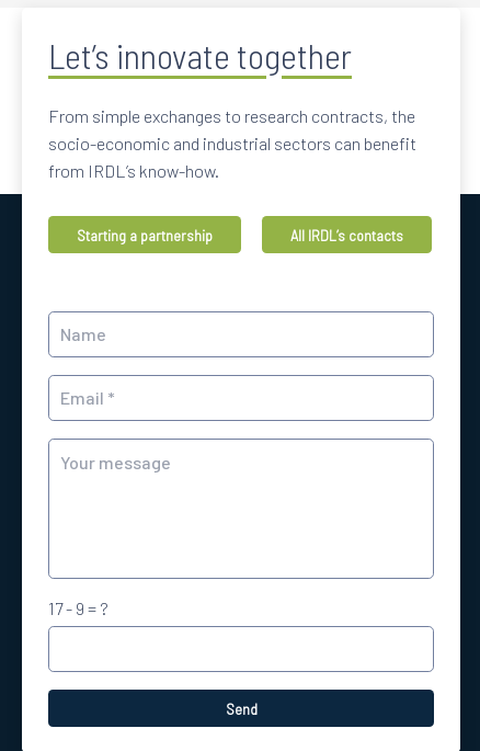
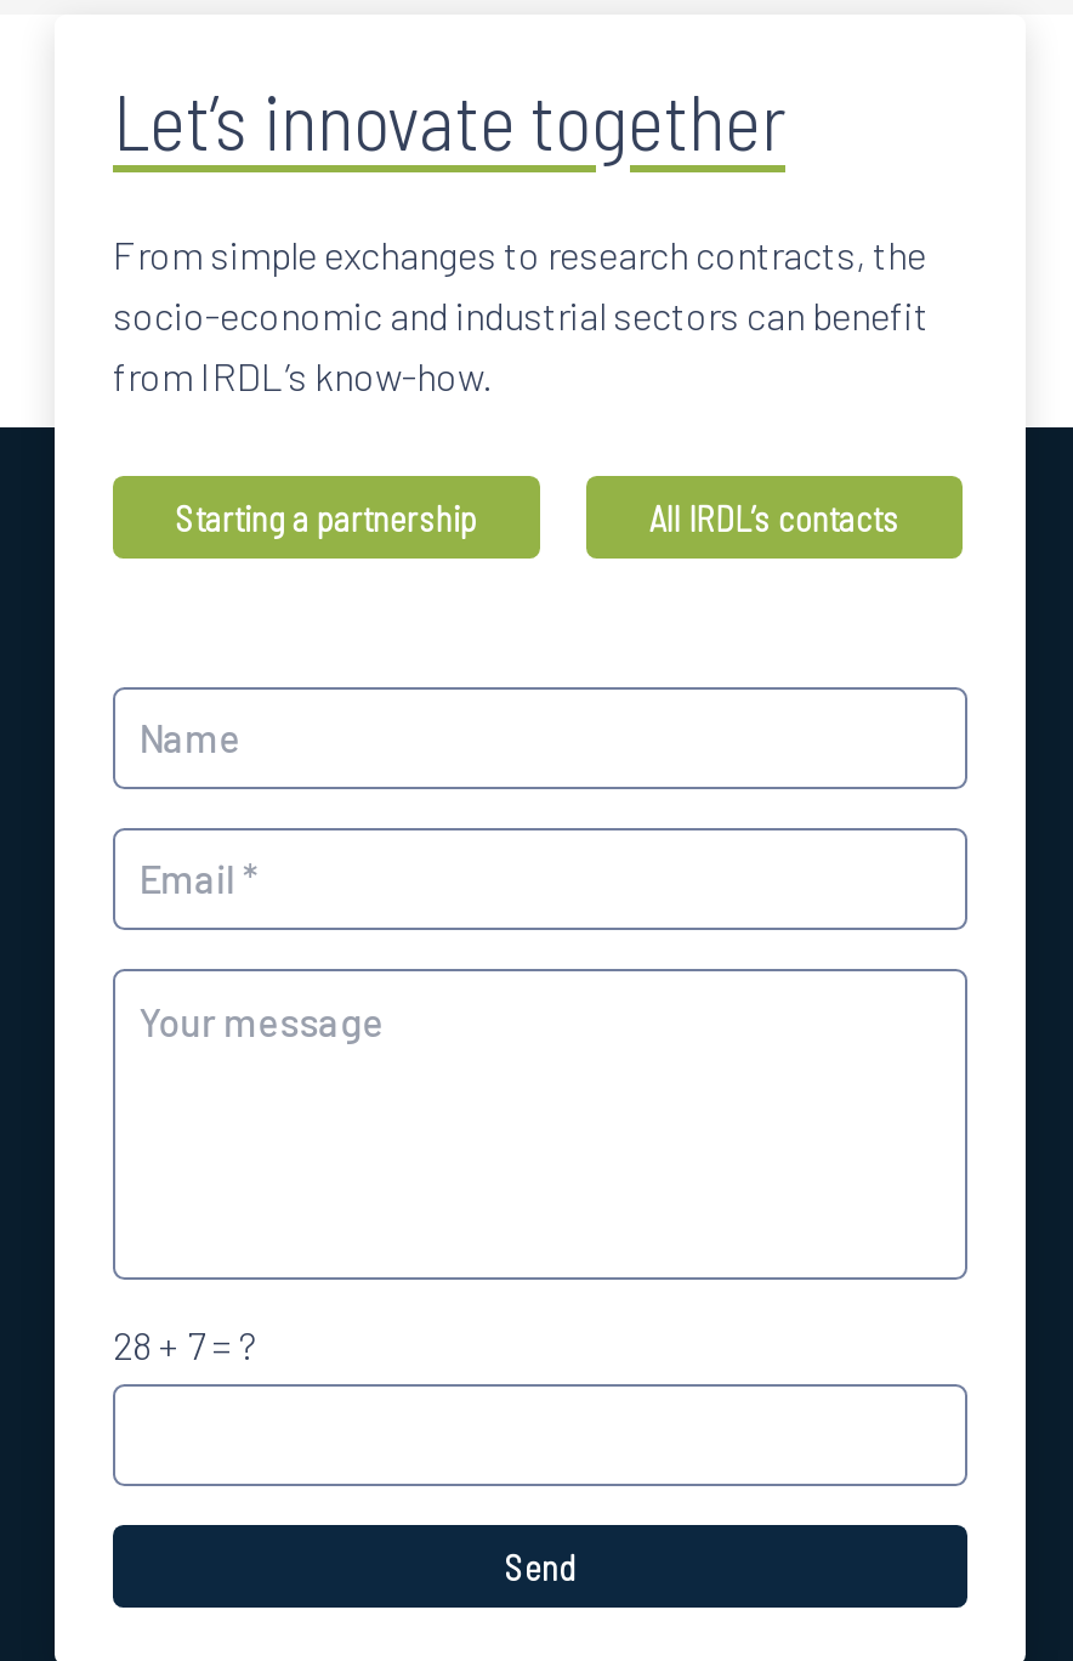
- 17 - 9 = ?
+ 28 + 7 = ?
